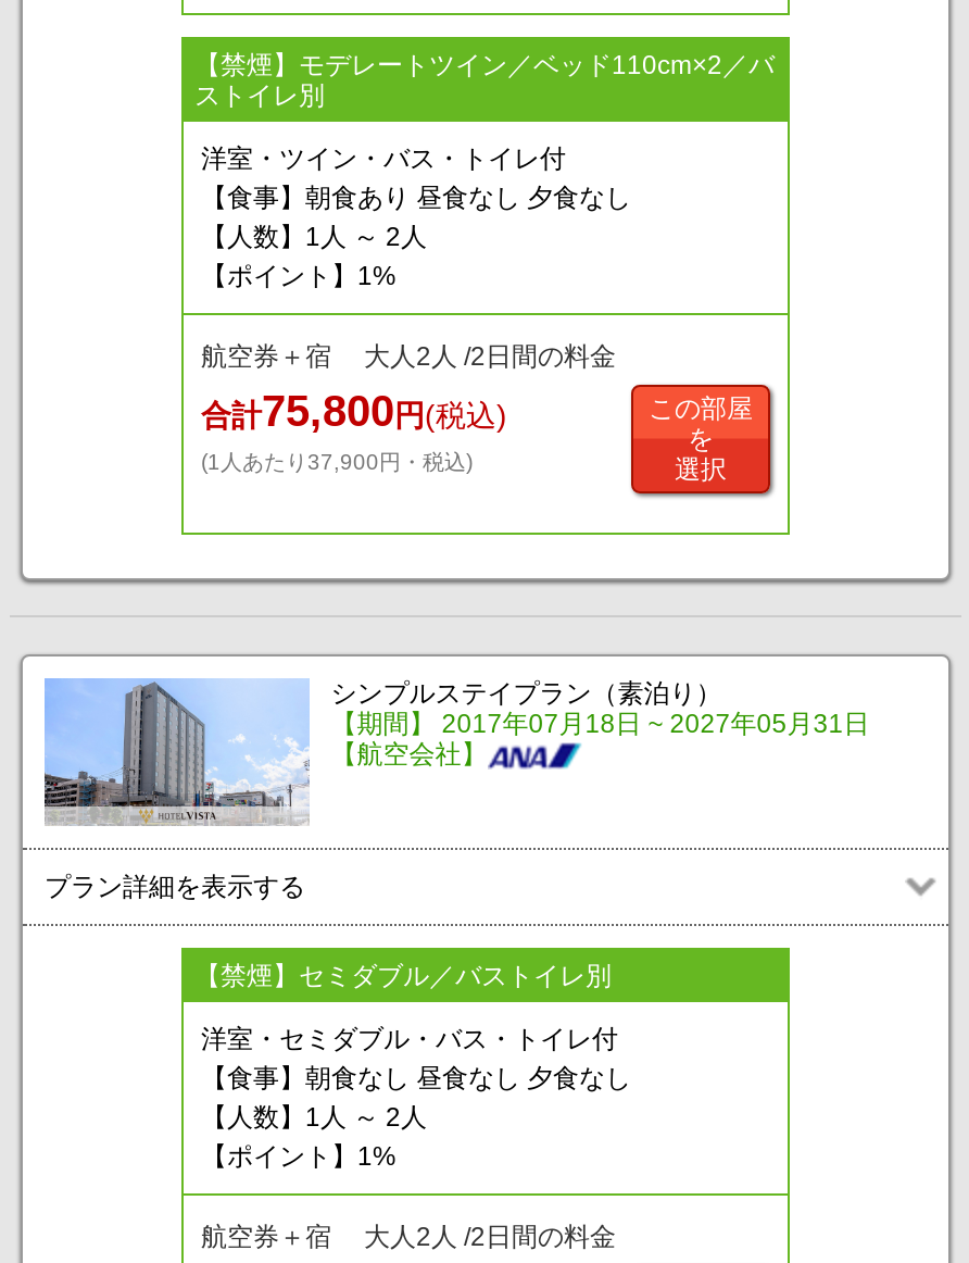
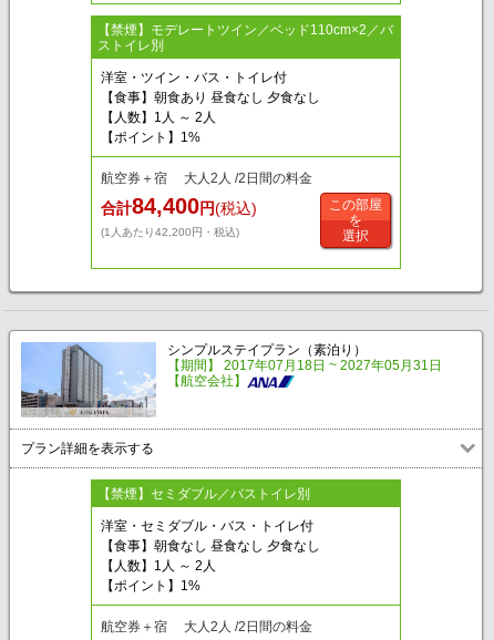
- 合計75,800円(税込)
+ 合計84,400円(税込)

- (1人あたり37,900円・税込)
+ (1人あたり42,200円・税込)
